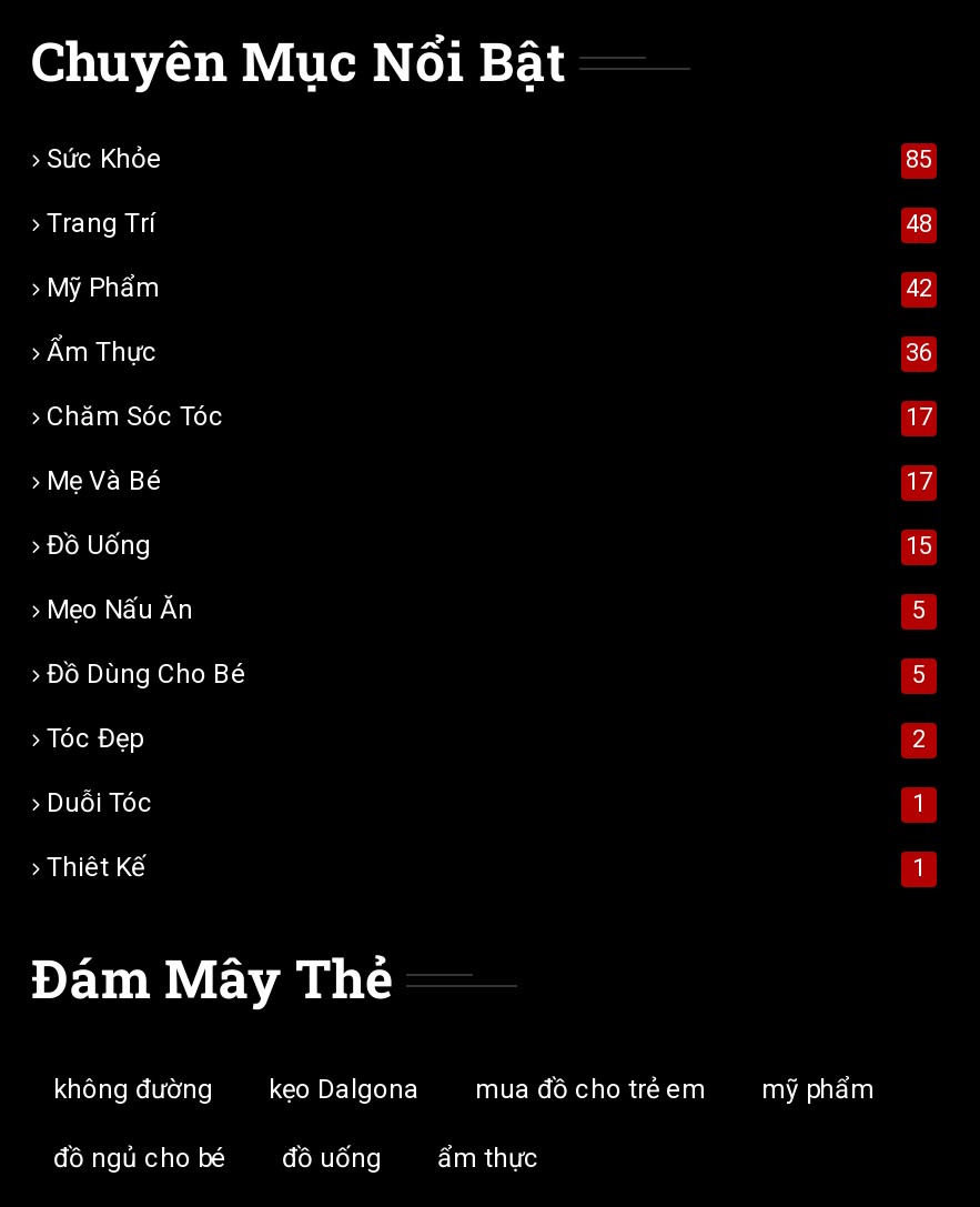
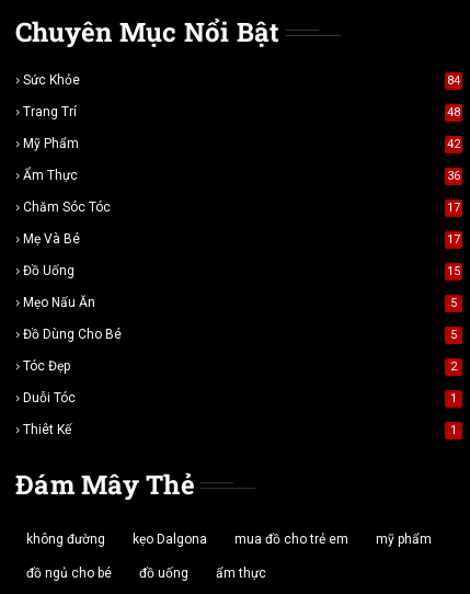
- 85
+ 84
